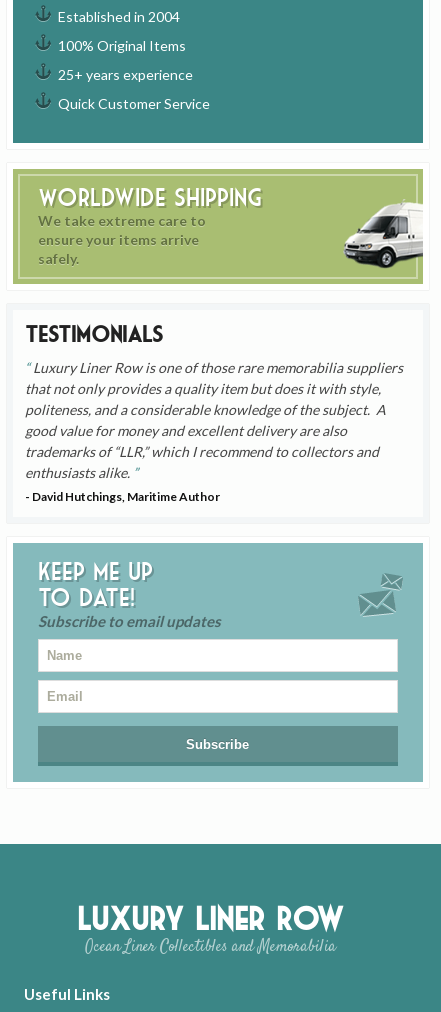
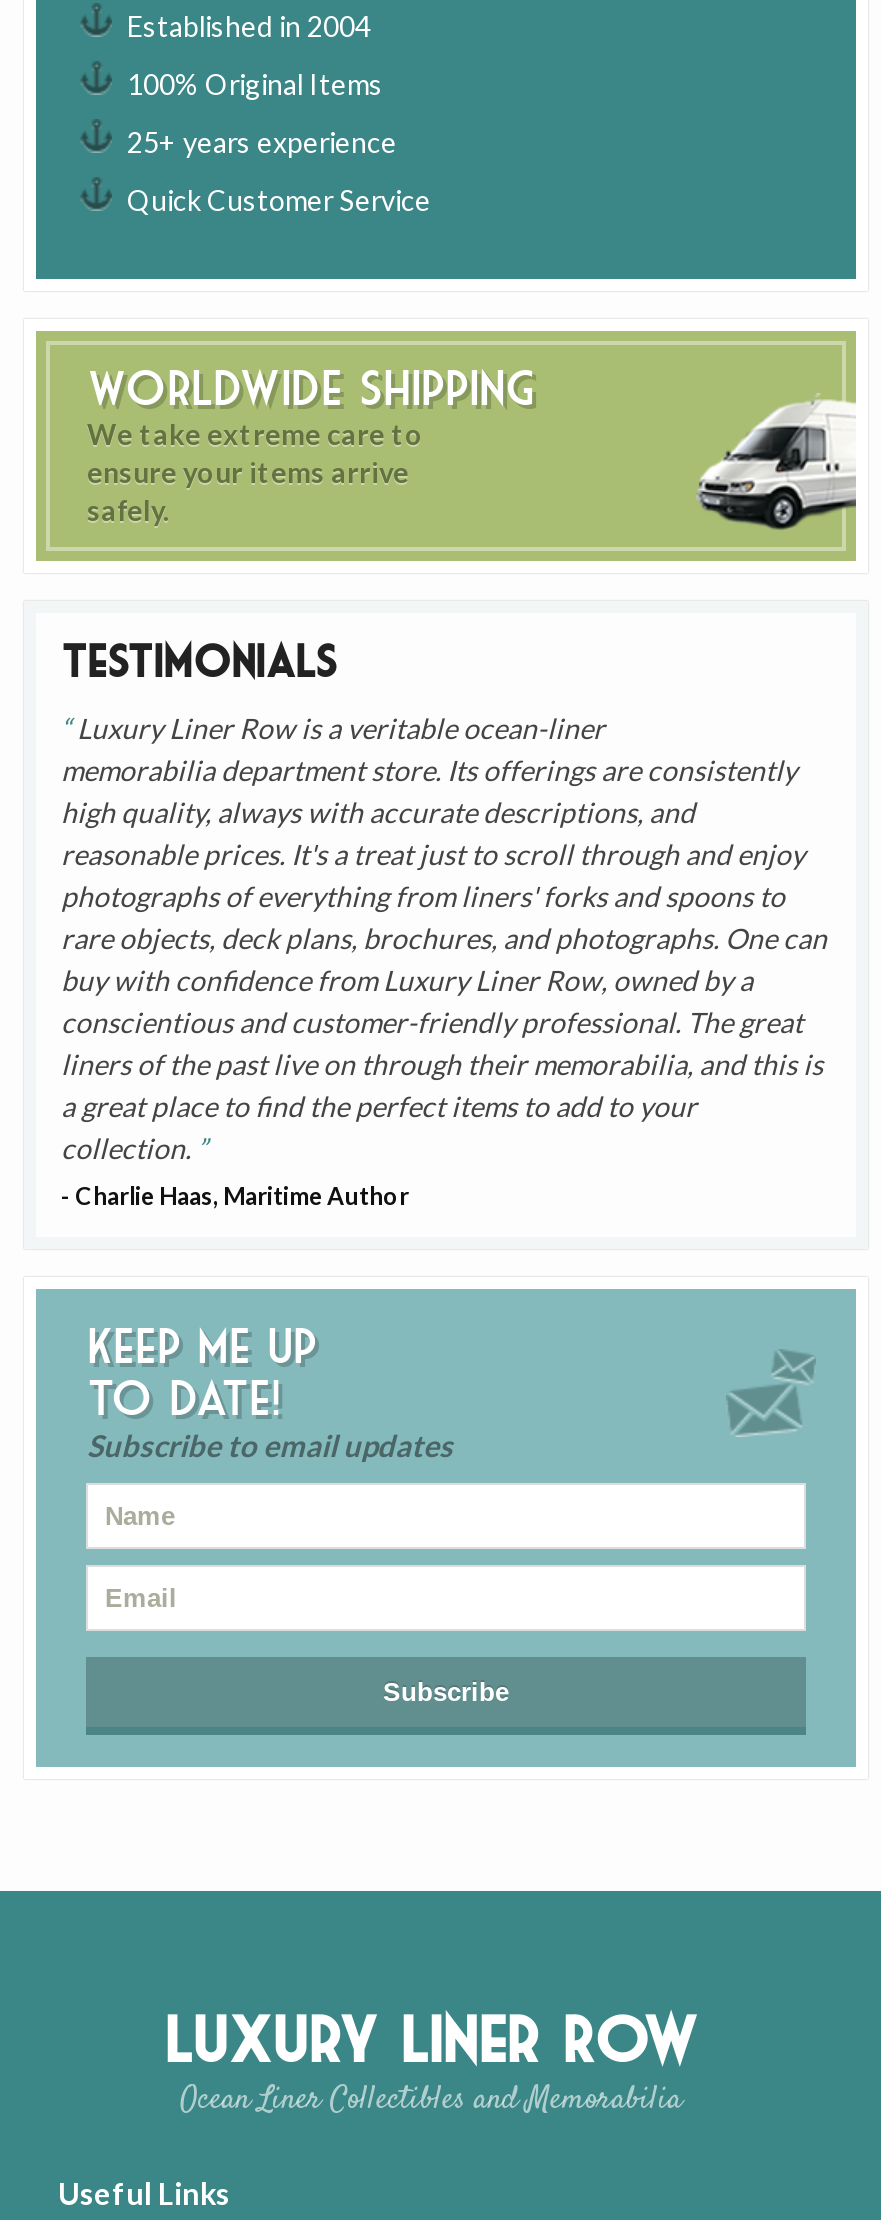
- Luxury Liner Row is one of those rare memorabilia suppliers
- that not only provides a quality item but does it with style,
- politeness, and a considerable knowledge of the subject. A
- good value for money and excellent delivery are also
- trademarks of “LLR,” which I recommend to collectors and
- enthusiasts alike.
- - David Hutchings, Maritime Author
+ Luxury Liner Row is a veritable ocean-liner
+ memorabilia department store. Its offerings are consistently
+ high quality, always with accurate descriptions, and
+ reasonable prices. It's a treat just to scroll through and enjoy
+ photographs of everything from liners' forks and spoons to
+ rare objects, deck plans, brochures, and photographs. One can
+ buy with confidence from Luxury Liner Row, owned by a
+ conscientious and customer-friendly professional. The great
+ liners of the past live on through their memorabilia, and this is
+ a great place to find the perfect items to add to your
+ collection.
+ - Charlie Haas, Maritime Author
